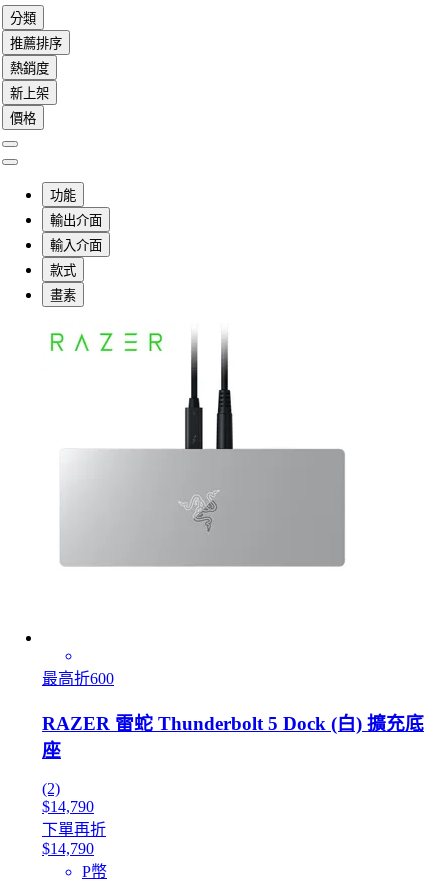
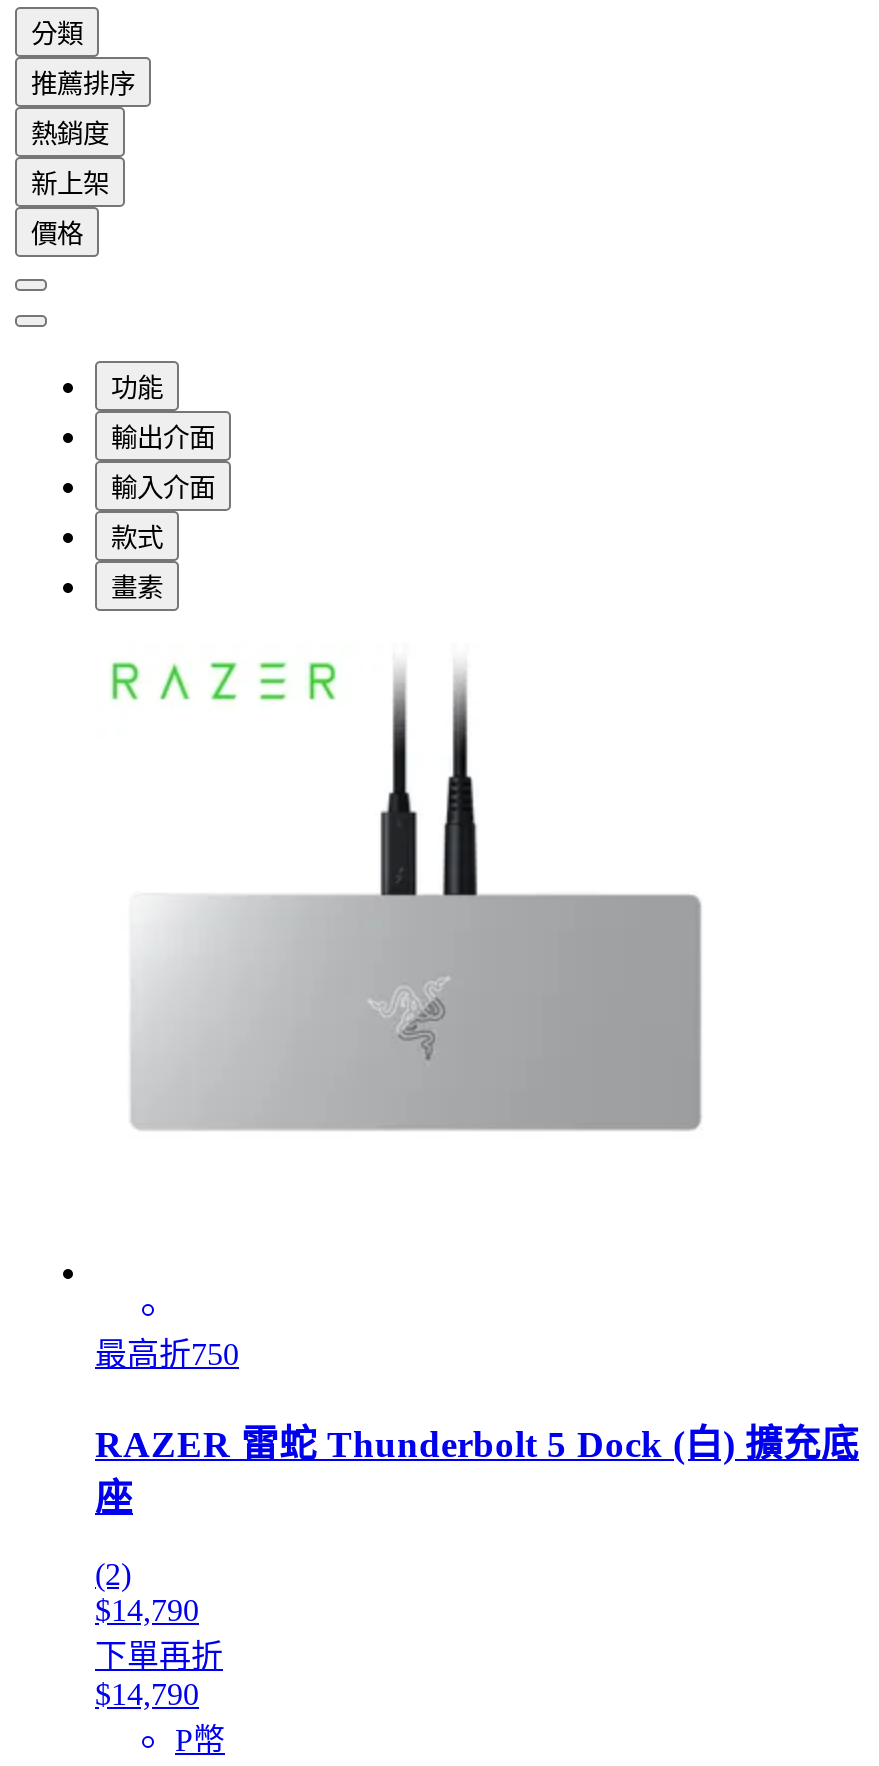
- 最高折600
+ 最高折750
